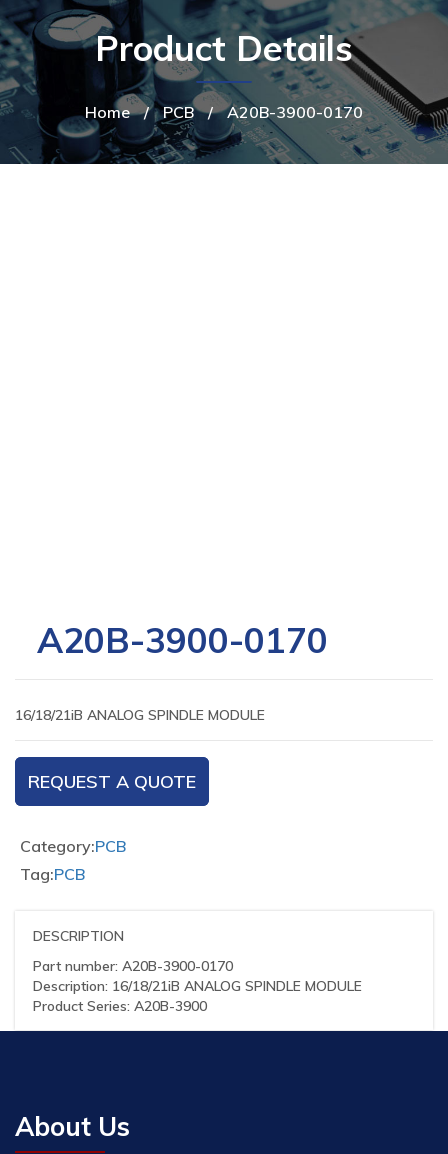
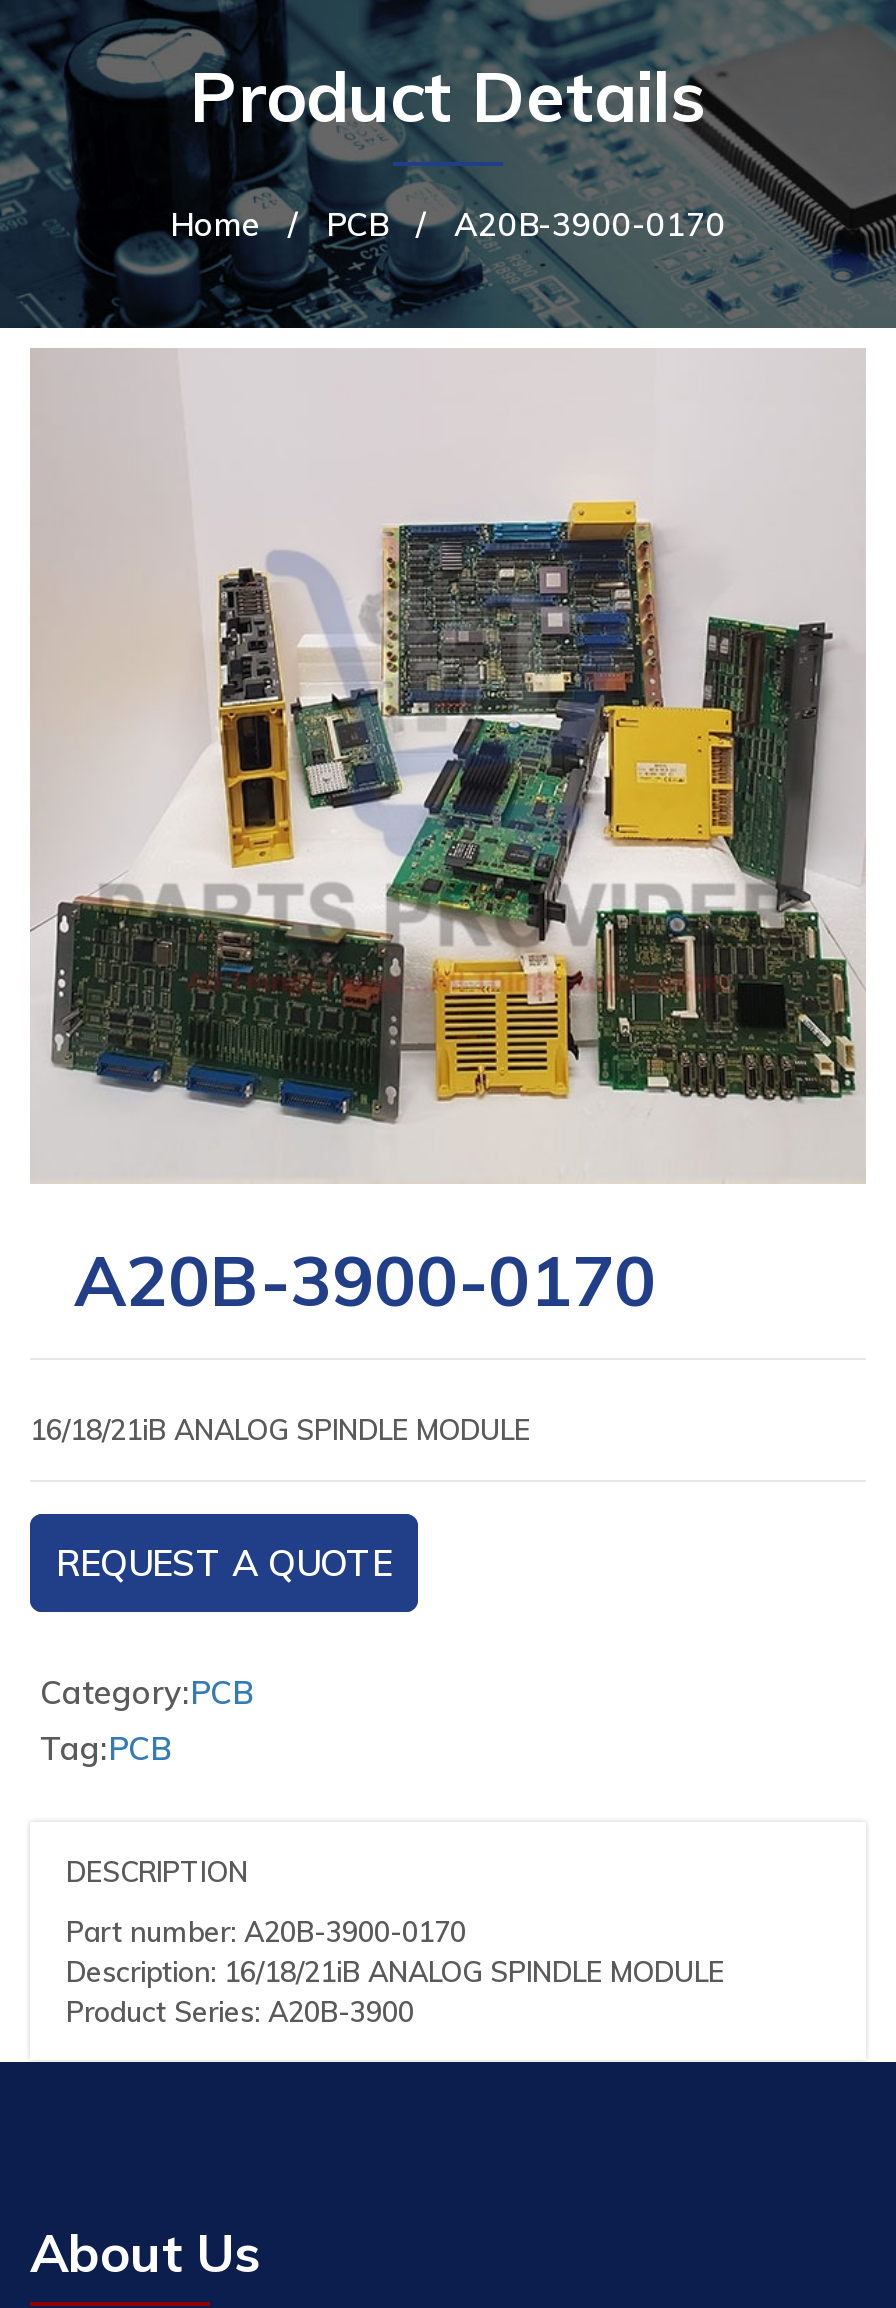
+ [image]
